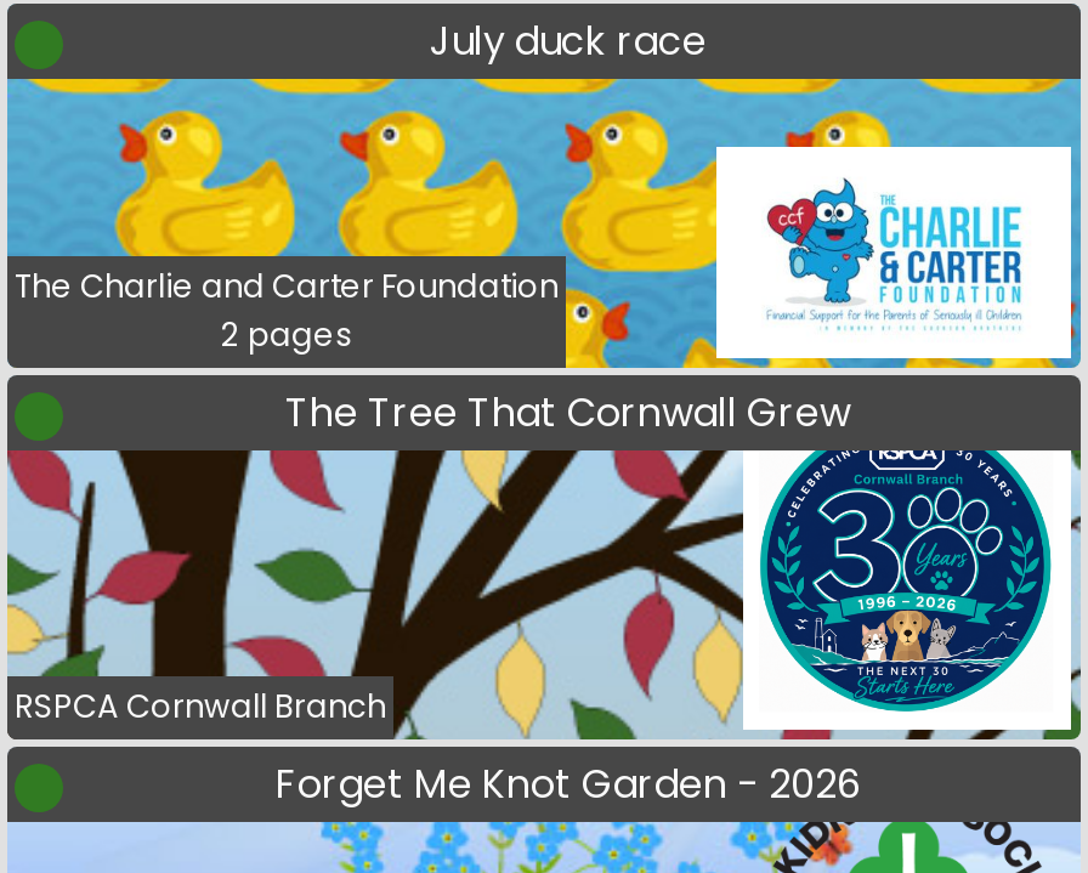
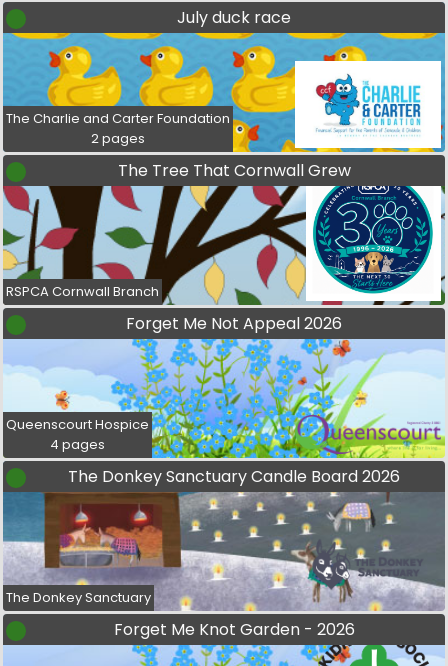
+ [image]
+ The Donkey Sanctuary

+ [image]
+ Queenscourt Hospice
+ 4 pages
+ The Donkey Sanctuary Candle Board 2026

+ Forget Me Not Appeal 2026
